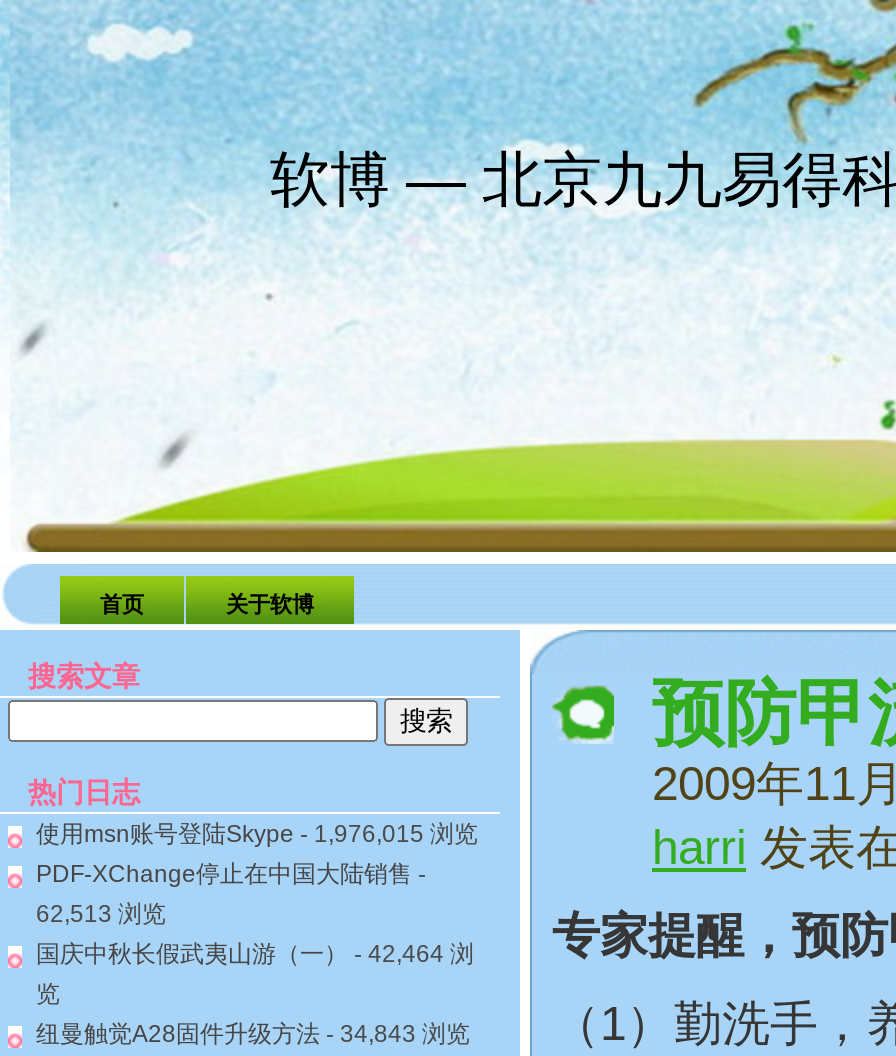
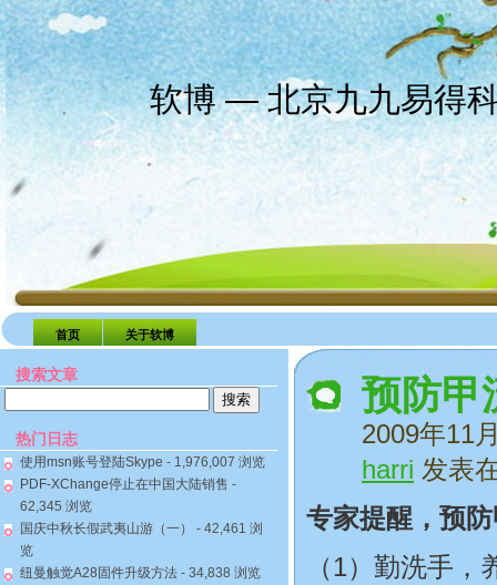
- 使用msn账号登陆Skype - 1,976,015 浏览
+ 使用msn账号登陆Skype - 1,976,007 浏览

- 62,513 浏览
+ 62,345 浏览

- 国庆中秋长假武夷山游（一）- 42,464 浏
+ 国庆中秋长假武夷山游（一）- 42,461 浏

- 纽曼触觉A28固件升级方法- 34,843 浏览
+ 纽曼触觉A28固件升级方法- 34,838 浏览
